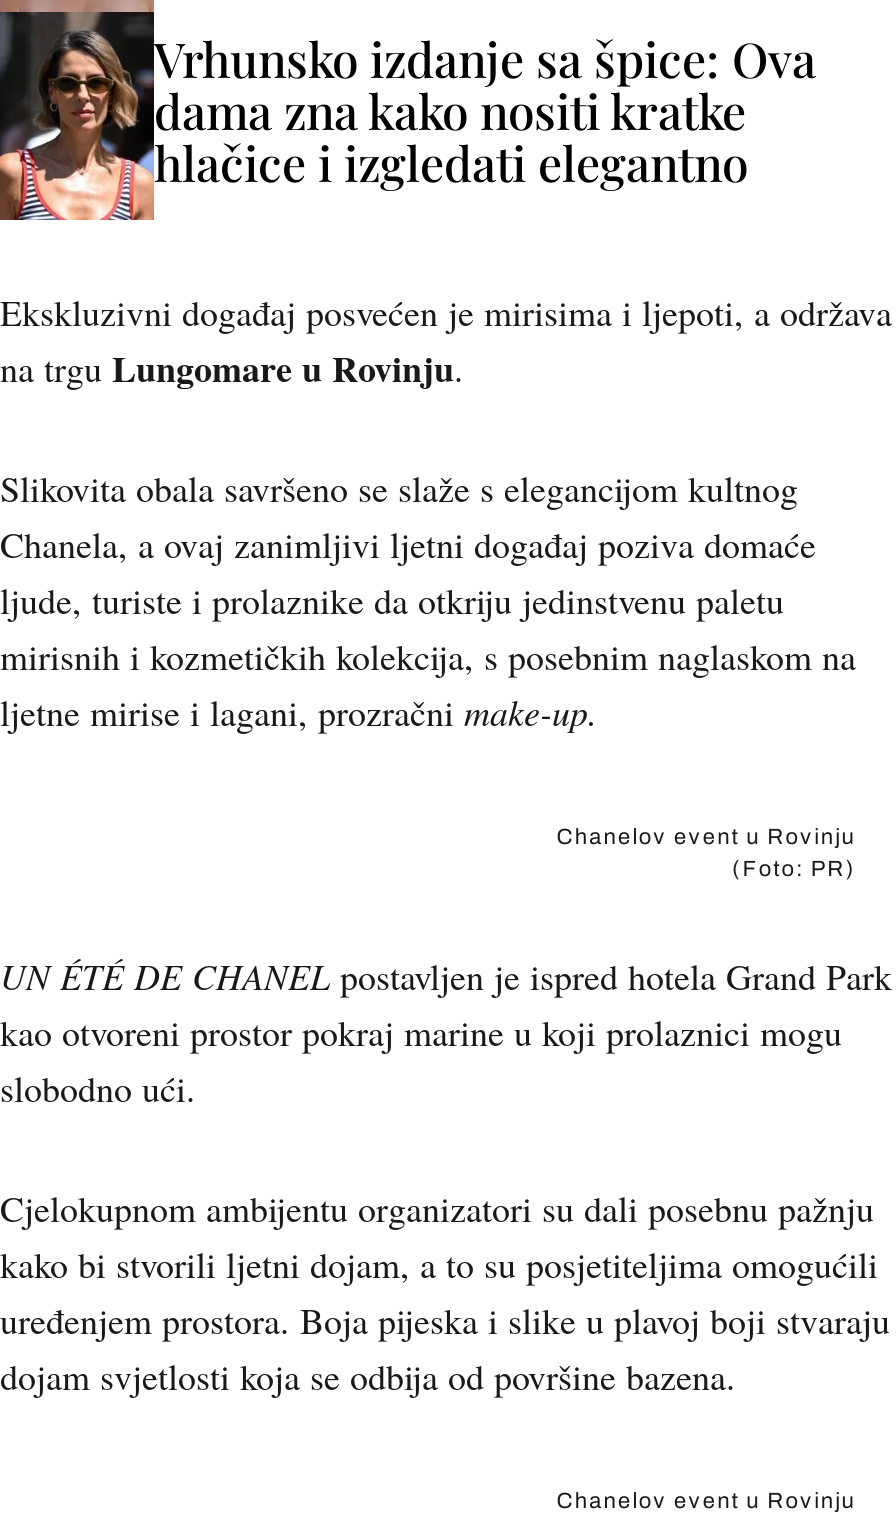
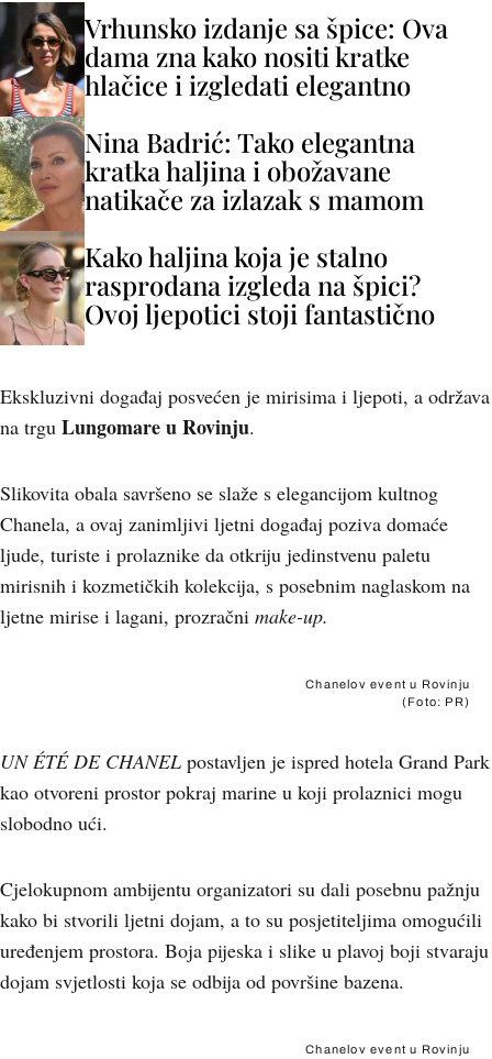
+ [image]
+ Nina Badrić: Tako elegantna
+ kratka haljina i obožavane
+ natikače za izlazak s mamom
+ Kako haljina koja je stalno
+ rasprodana izgleda na špici?
+ Ovoj ljepotici stoji fantastično
